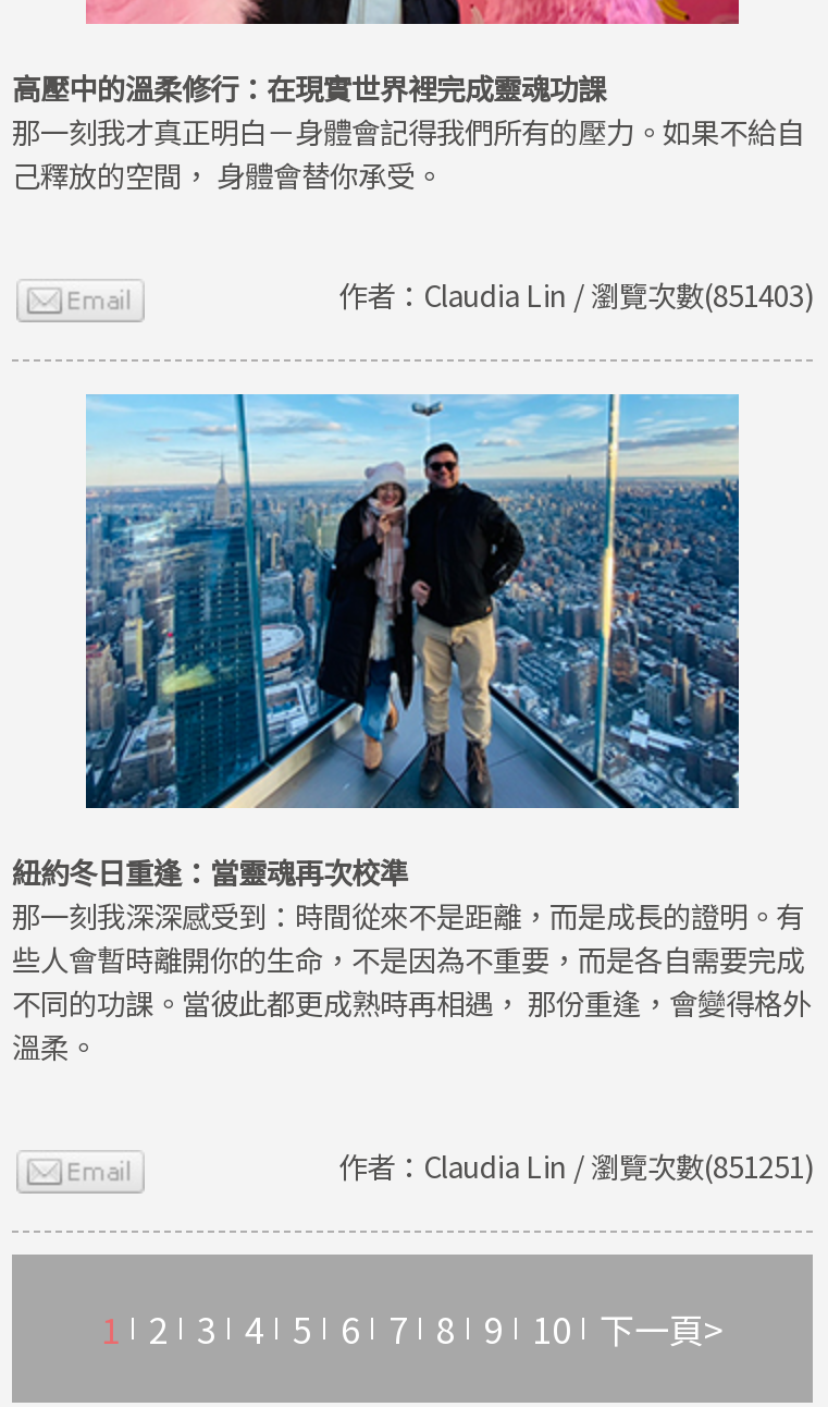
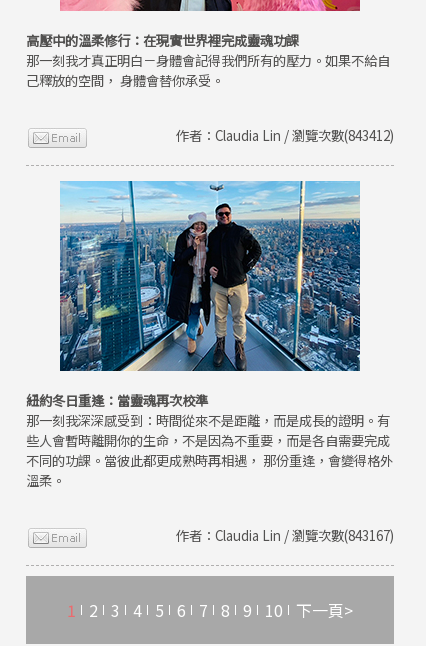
- 作者：Claudia Lin / 瀏覽次數(851403)
+ 作者：Claudia Lin / 瀏覽次數(843412)

- 作者：Claudia Lin / 瀏覽次數(851251)
+ 作者：Claudia Lin / 瀏覽次數(843167)
